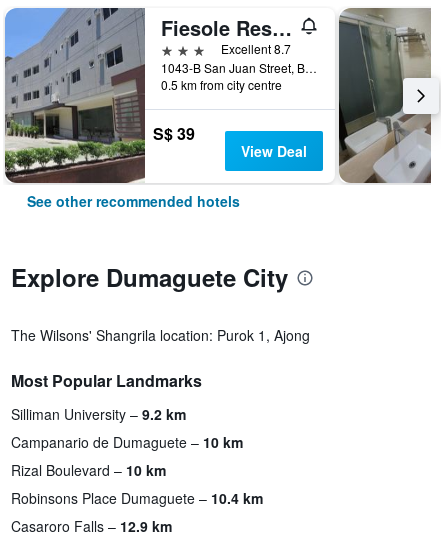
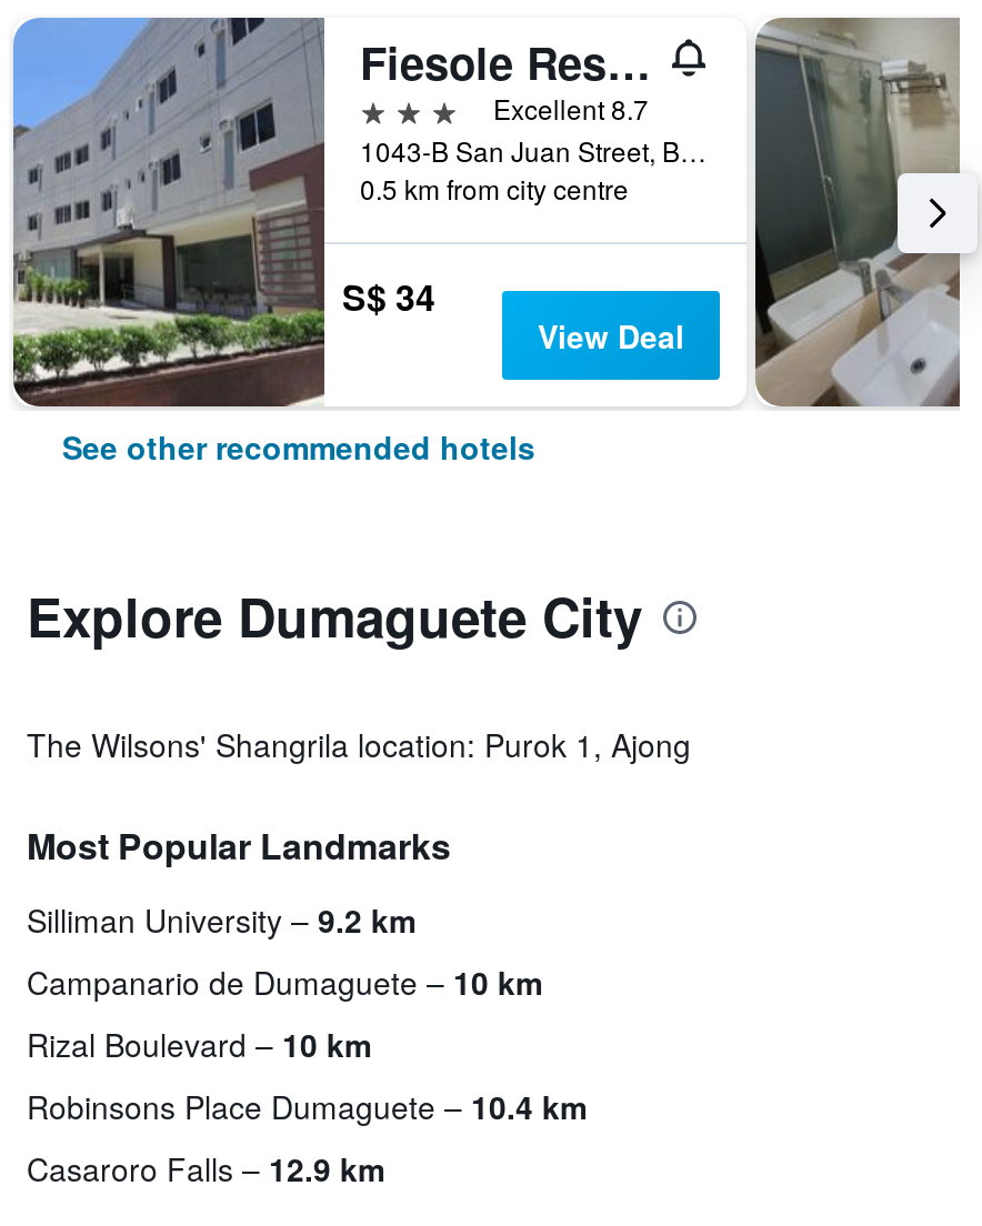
- S$ 39
+ S$ 34
